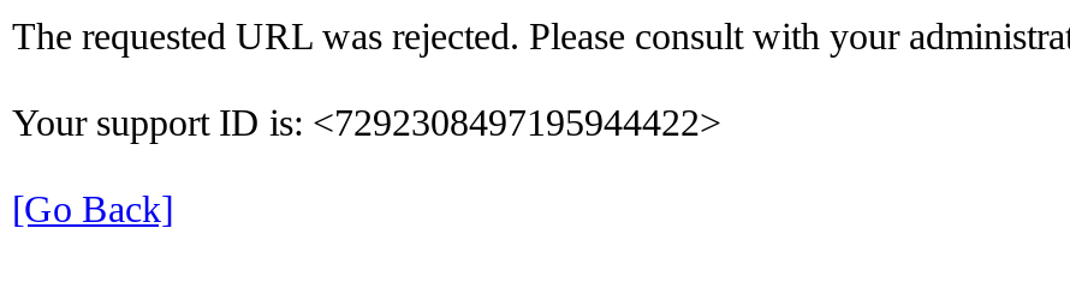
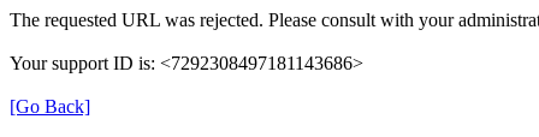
- Your support ID is: <7292308497195944422>
+ Your support ID is: <7292308497181143686>
